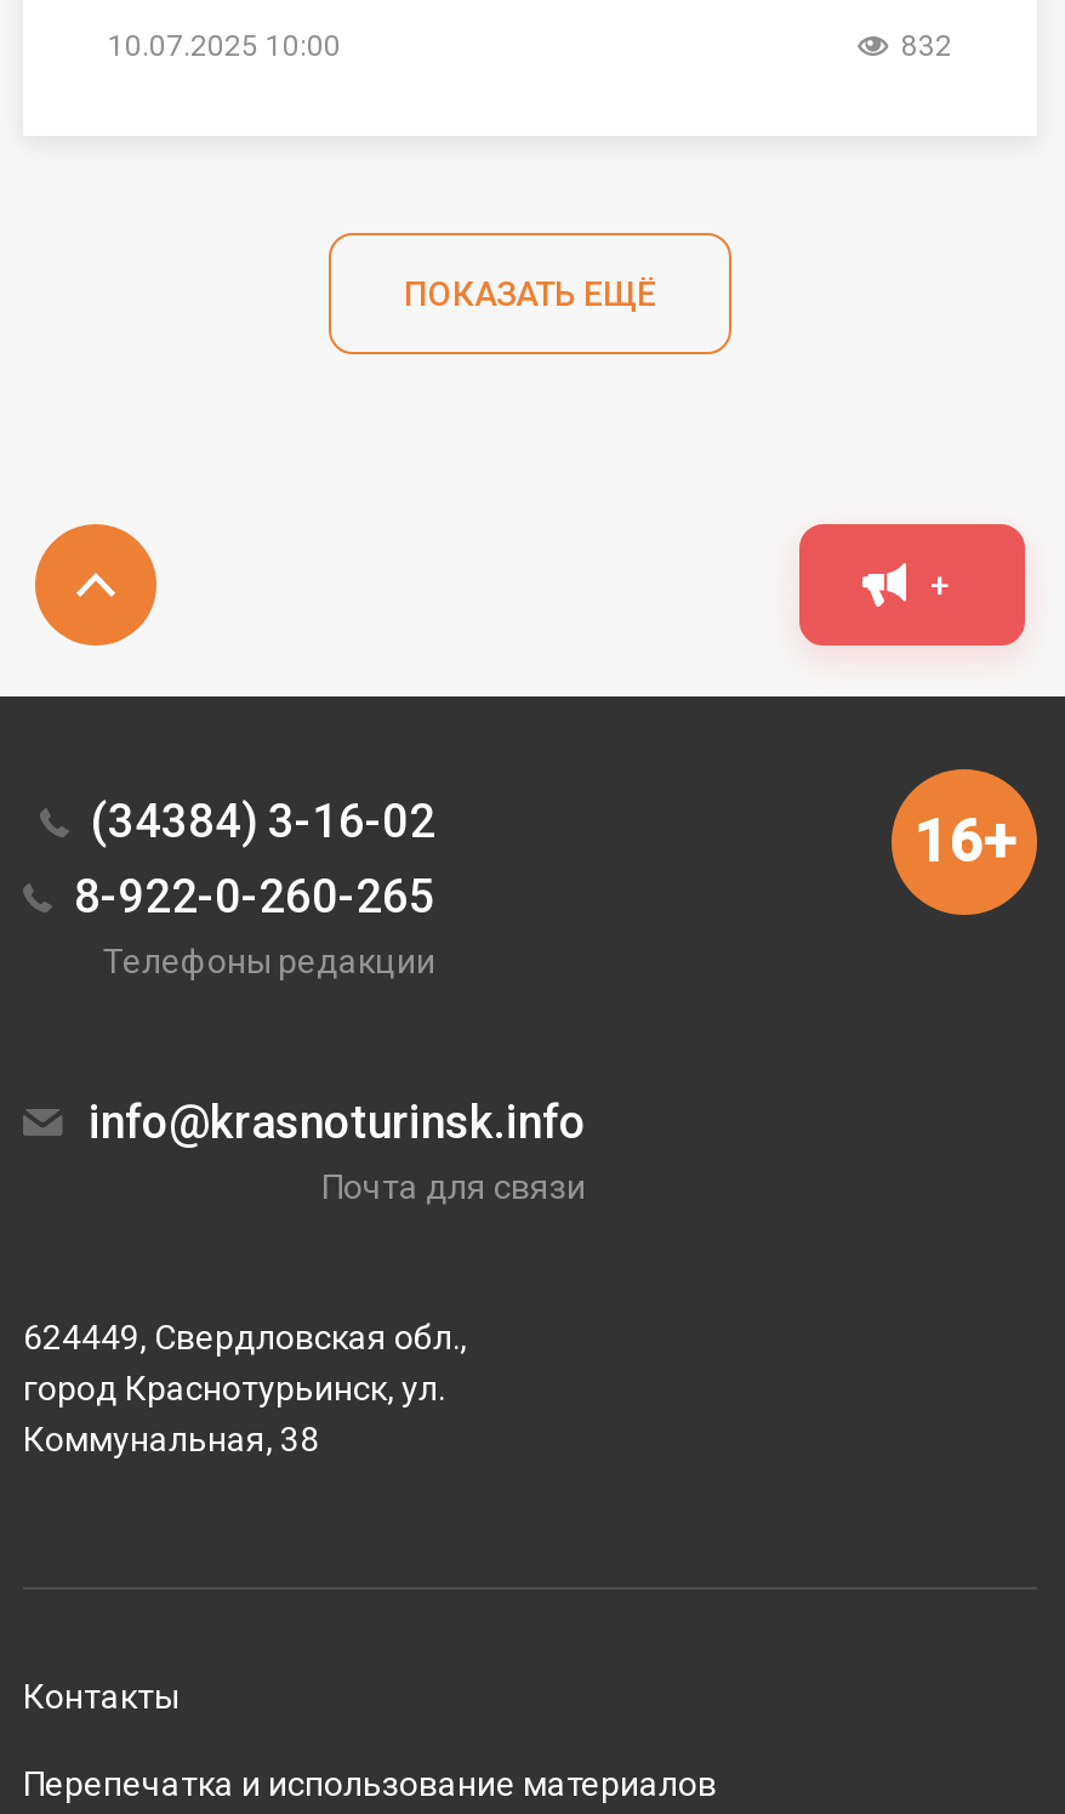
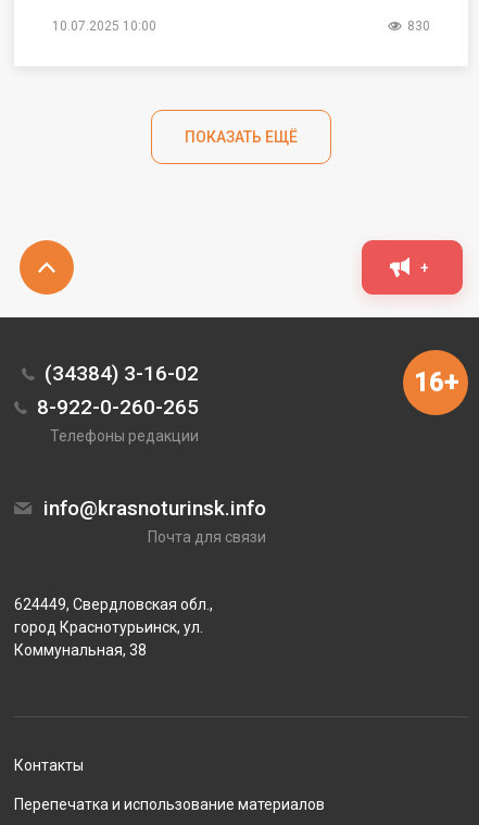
- 832
+ 830
